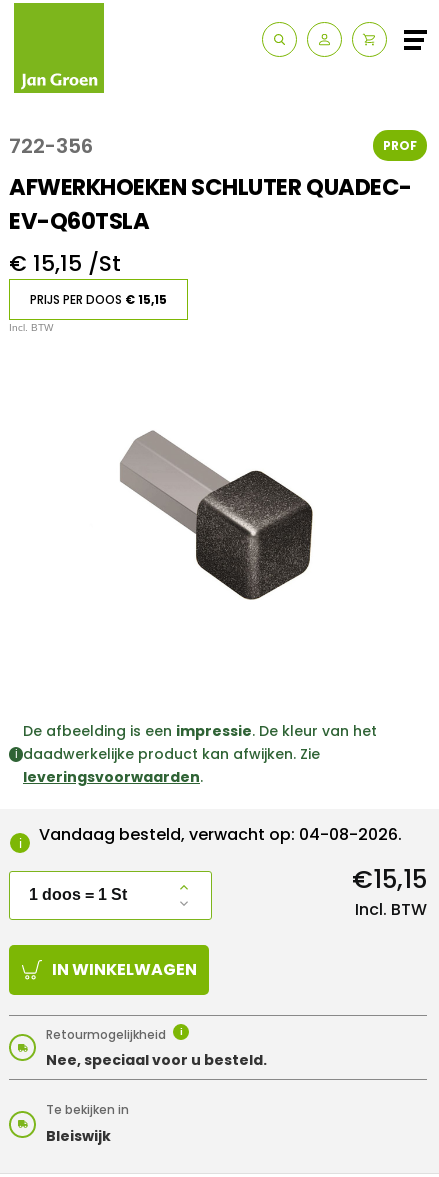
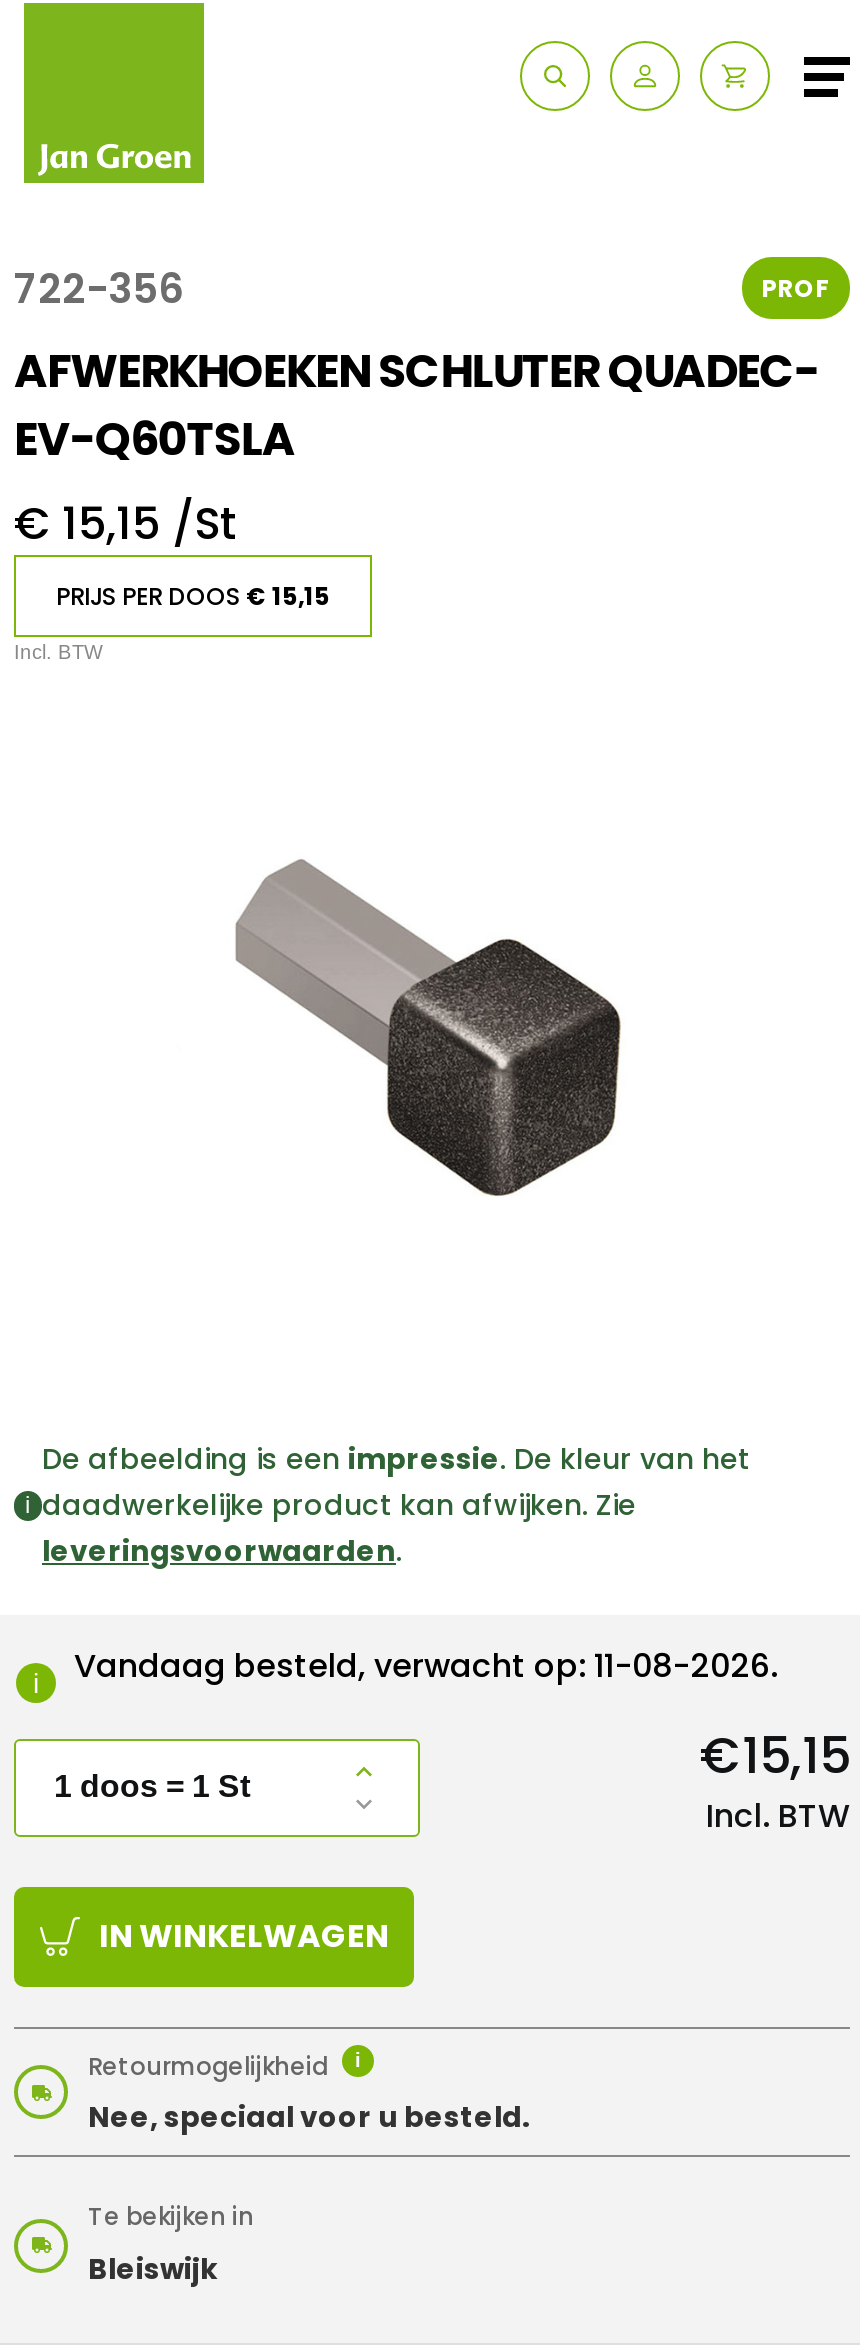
- Vandaag besteld, verwacht op: 04-08-2026.
+ Vandaag besteld, verwacht op: 11-08-2026.
